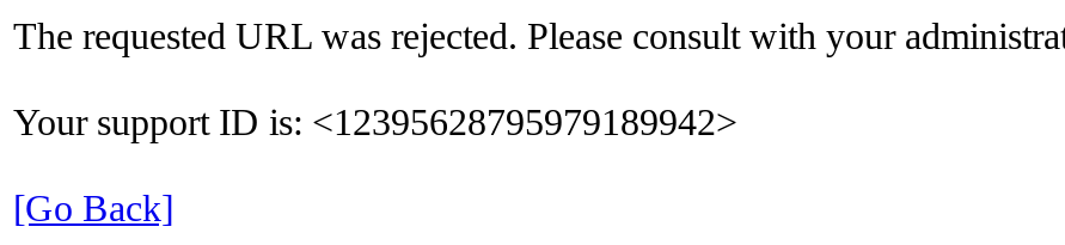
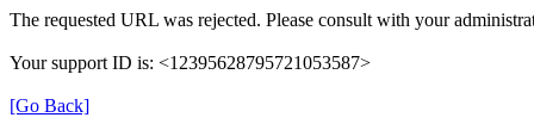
- Your support ID is: <12395628795979189942>
+ Your support ID is: <12395628795721053587>
